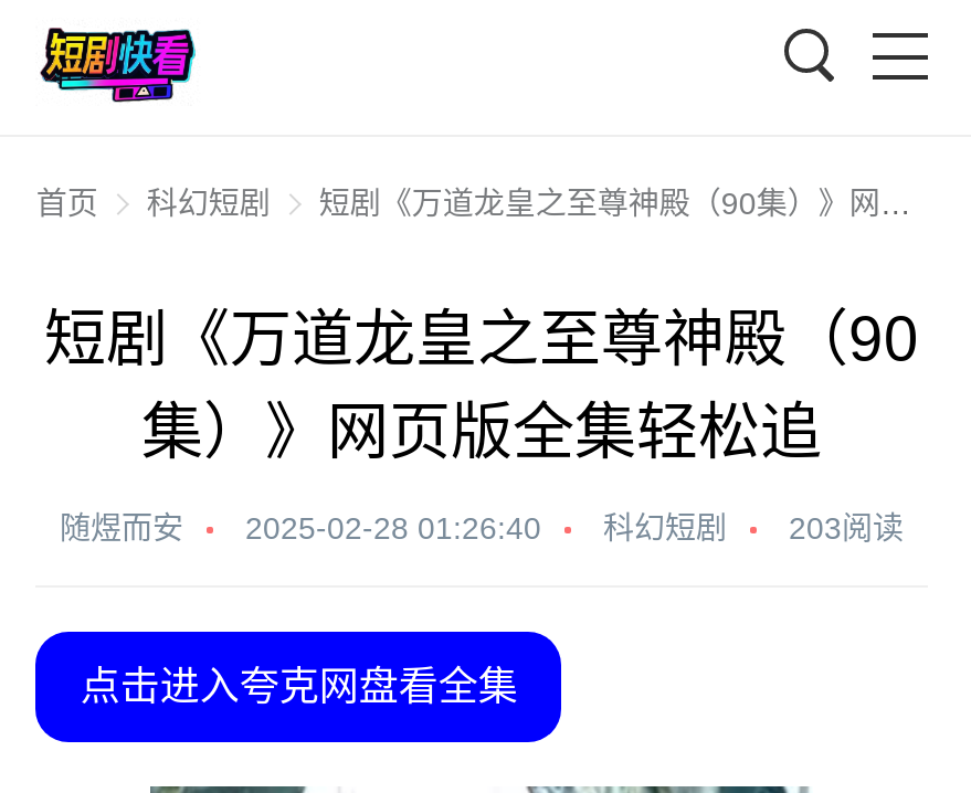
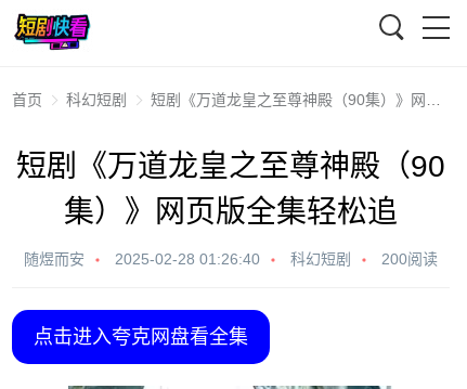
- 随煜而安 2025-02-28 01:26:40 科幻短剧 203阅读
+ 随煜而安 2025-02-28 01:26:40 科幻短剧 200阅读
